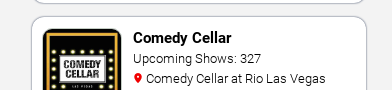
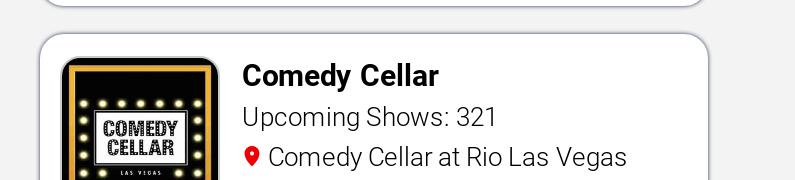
- Upcoming Shows: 327
+ Upcoming Shows: 321
